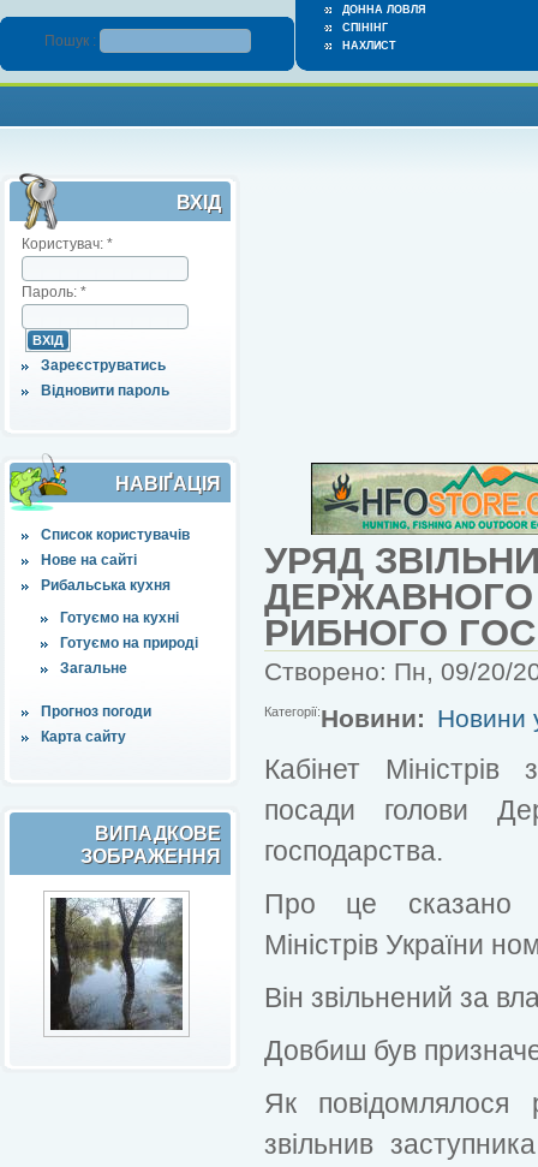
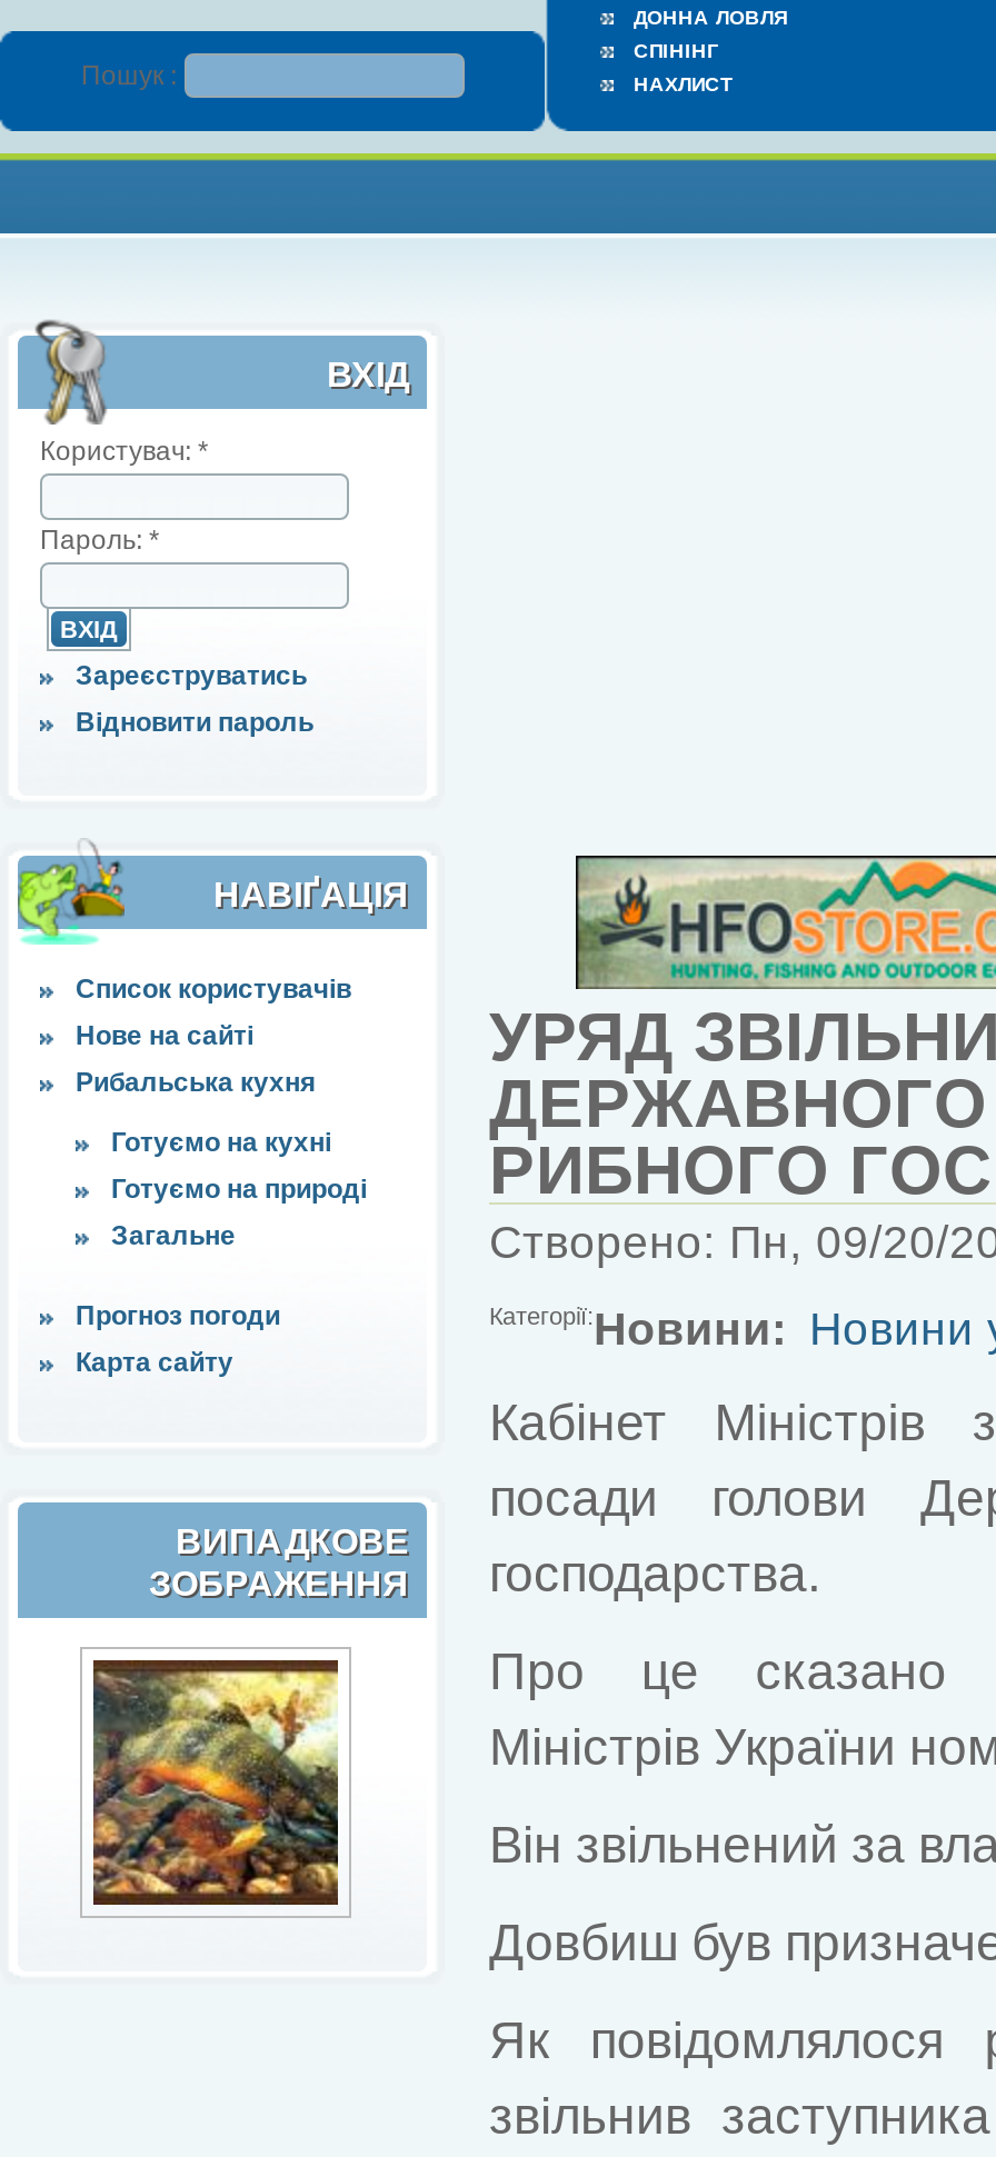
- [image]
+ [image]
